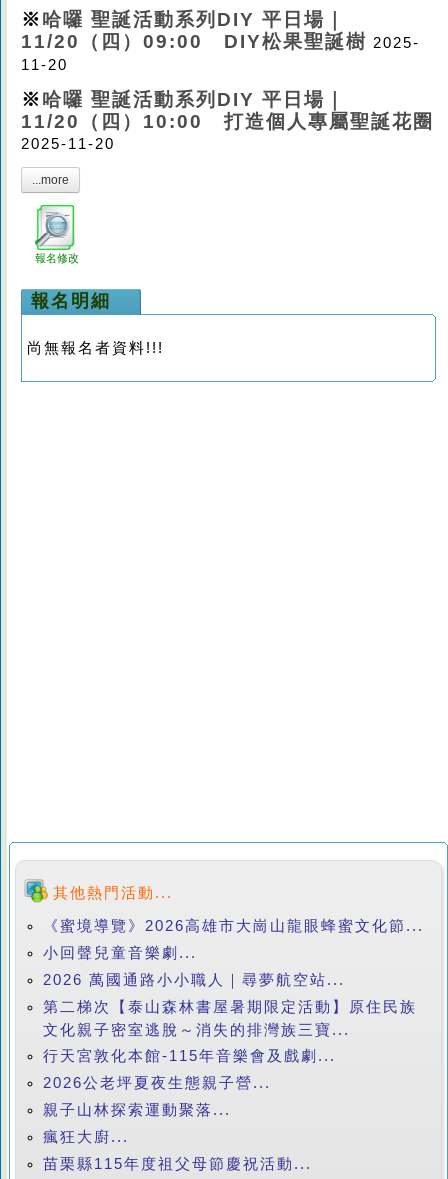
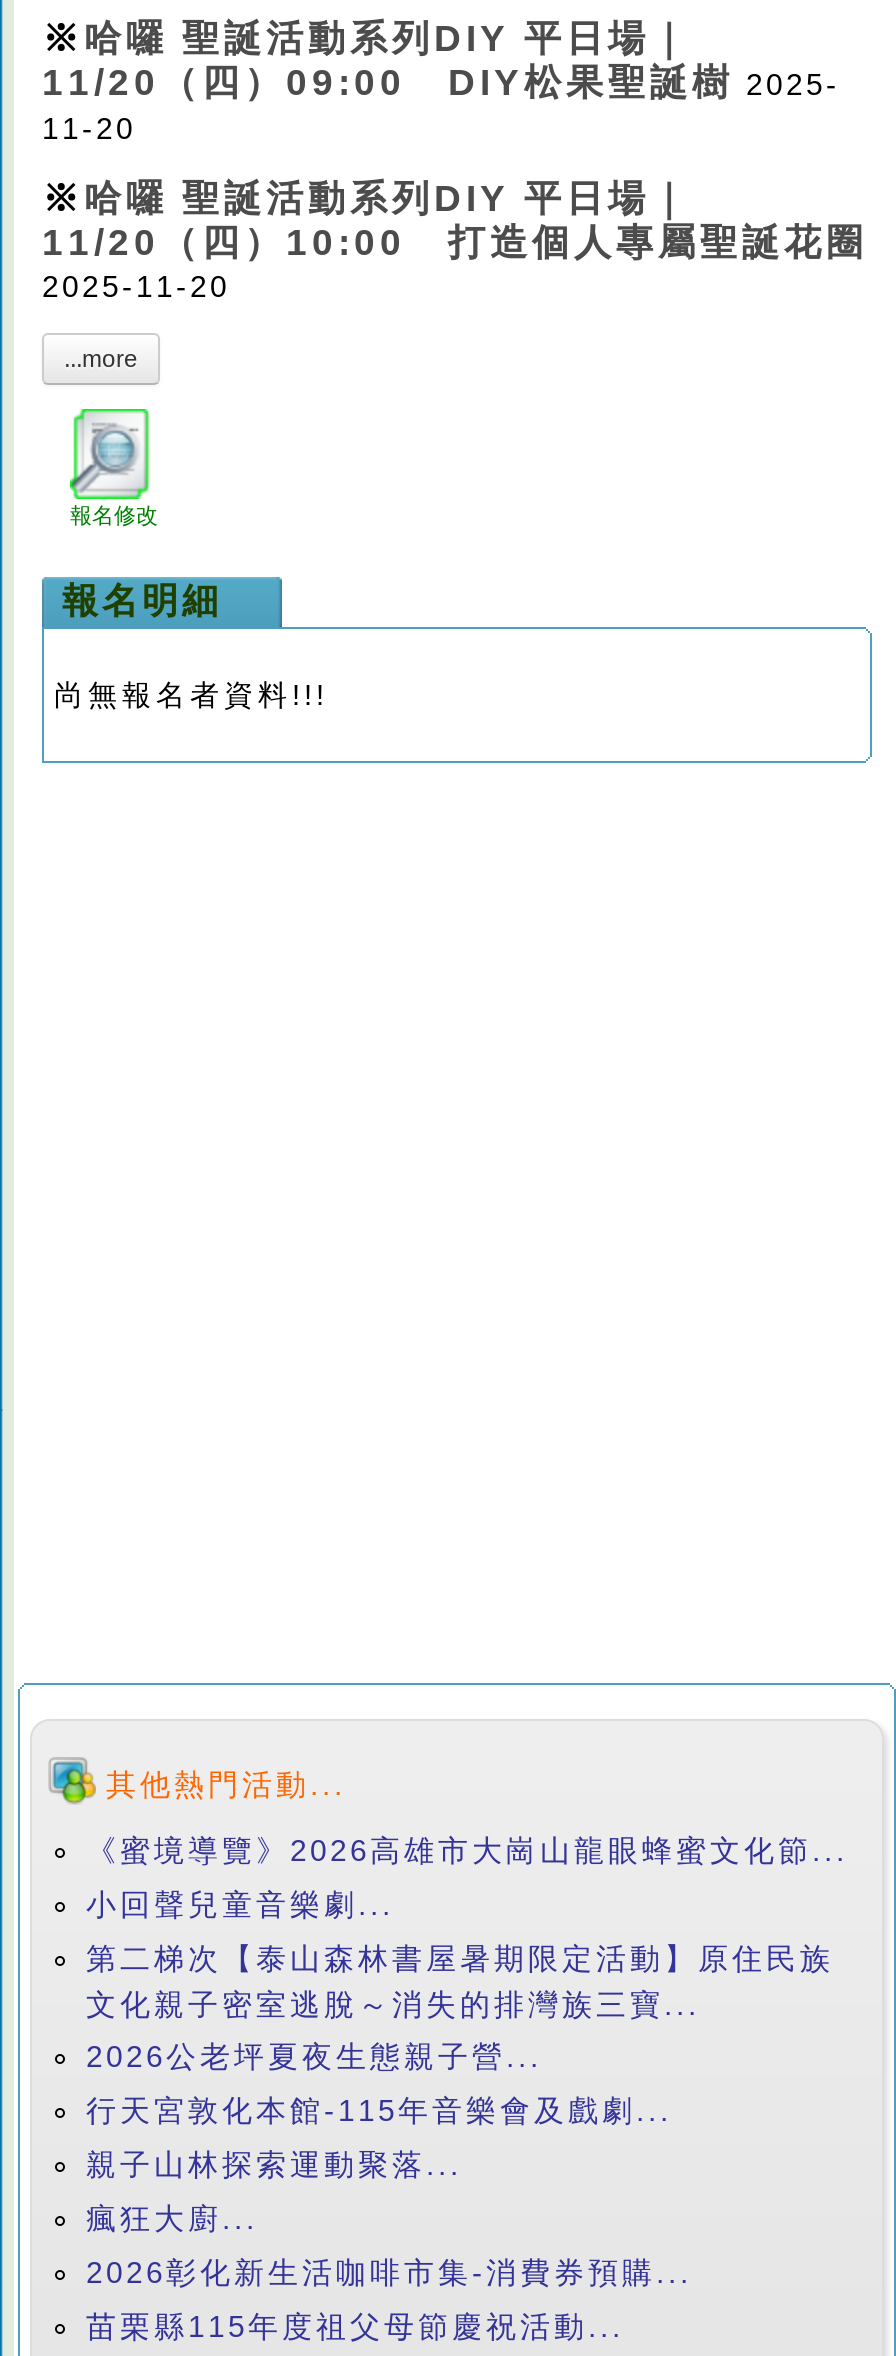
- 2026 萬國通路小小職人｜尋夢航空站...

moved up: 第二梯次【泰山森林書屋暑期限定活動】原住民族 | 文化親子密室逃脫～消失的排灣族三寶...

moved up: 2026公老坪夏夜生態親子營...

moved up: 親子山林探索運動聚落... | 瘋狂大廚...

+ 2026彰化新生活咖啡市集-消費券預購...
